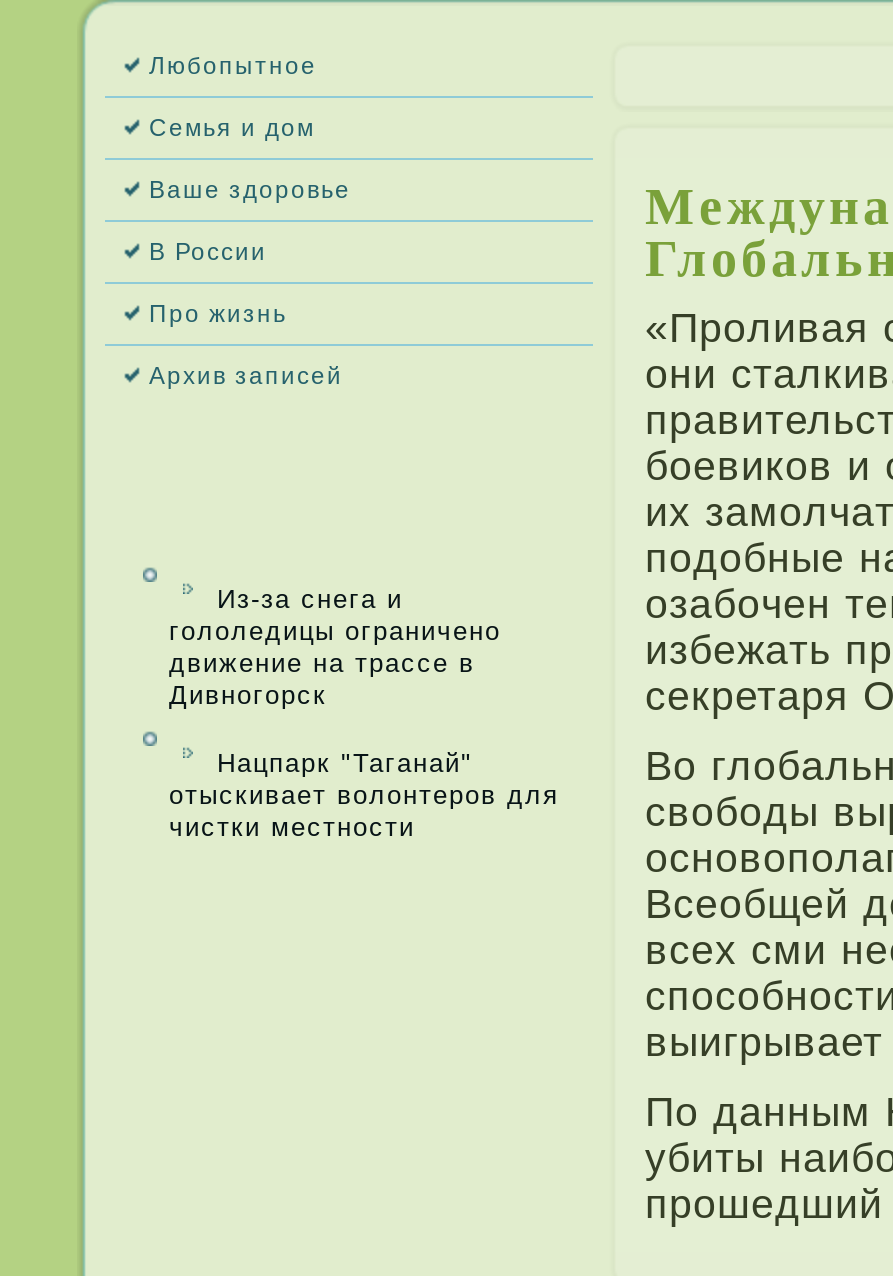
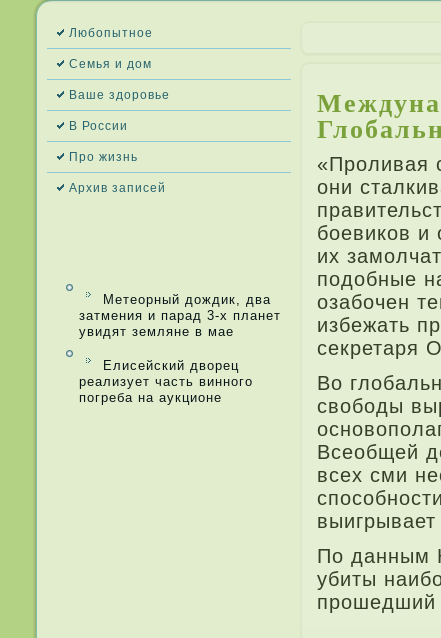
- Из-за снега и
- гололедицы ограничено
- движение на трассе в
- Дивногорск
+ Метеорный дождик, два
+ затмения и парад 3-х планет
+ увидят земляне в мае

- Нацпарк "Таганай"
- отыскивает волонтеров для
- чистки местности
+ Елисейский дворец
+ реализует часть винного
+ погреба на аукционе
